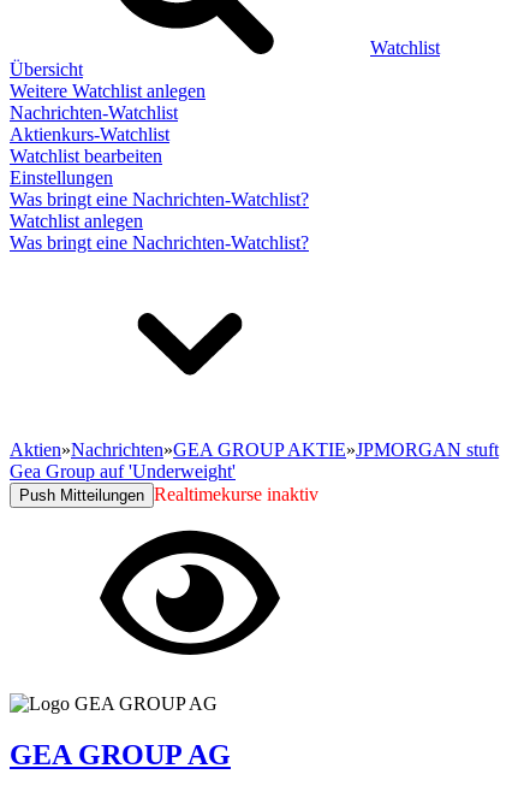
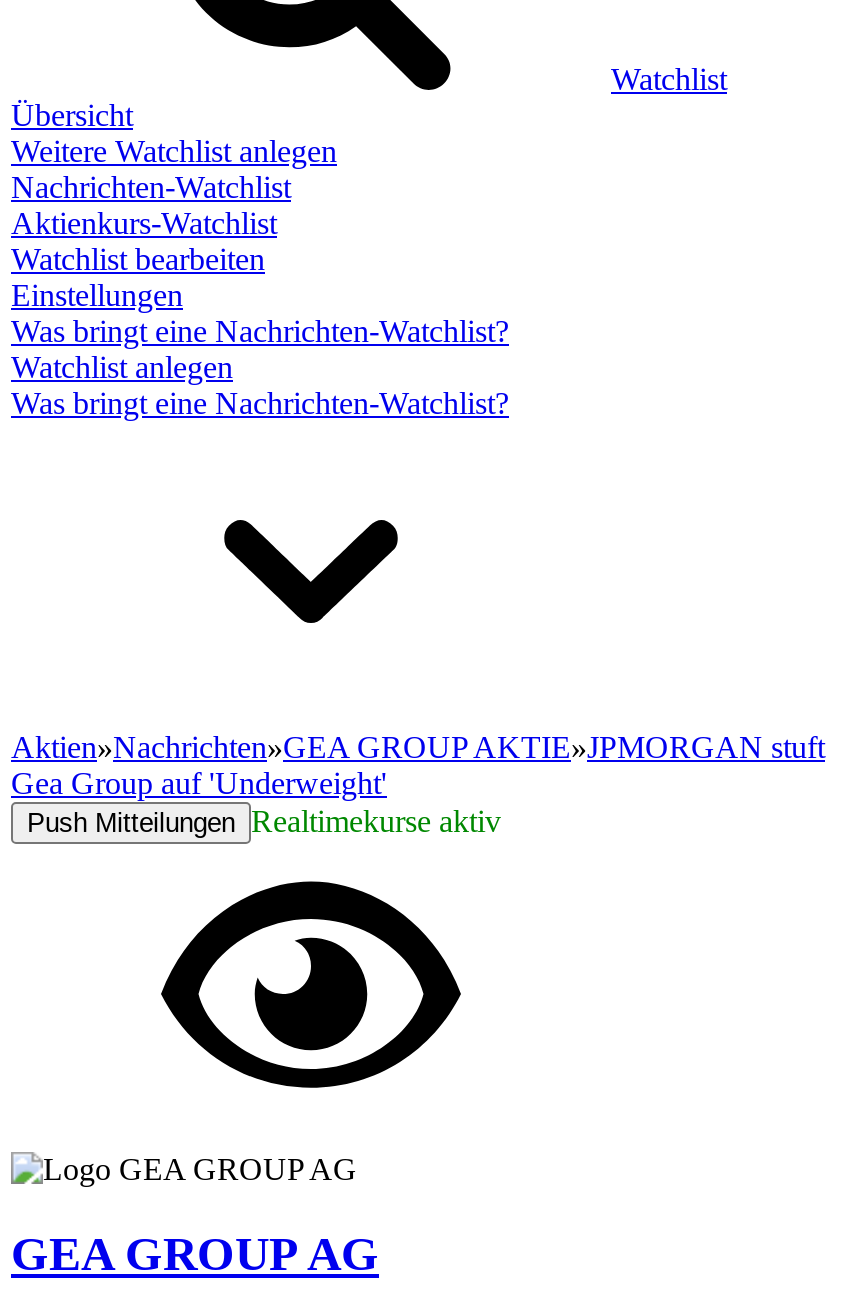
- Push Mitteilungen Realtimekurse inaktiv
+ Push Mitteilungen Realtimekurse aktiv
